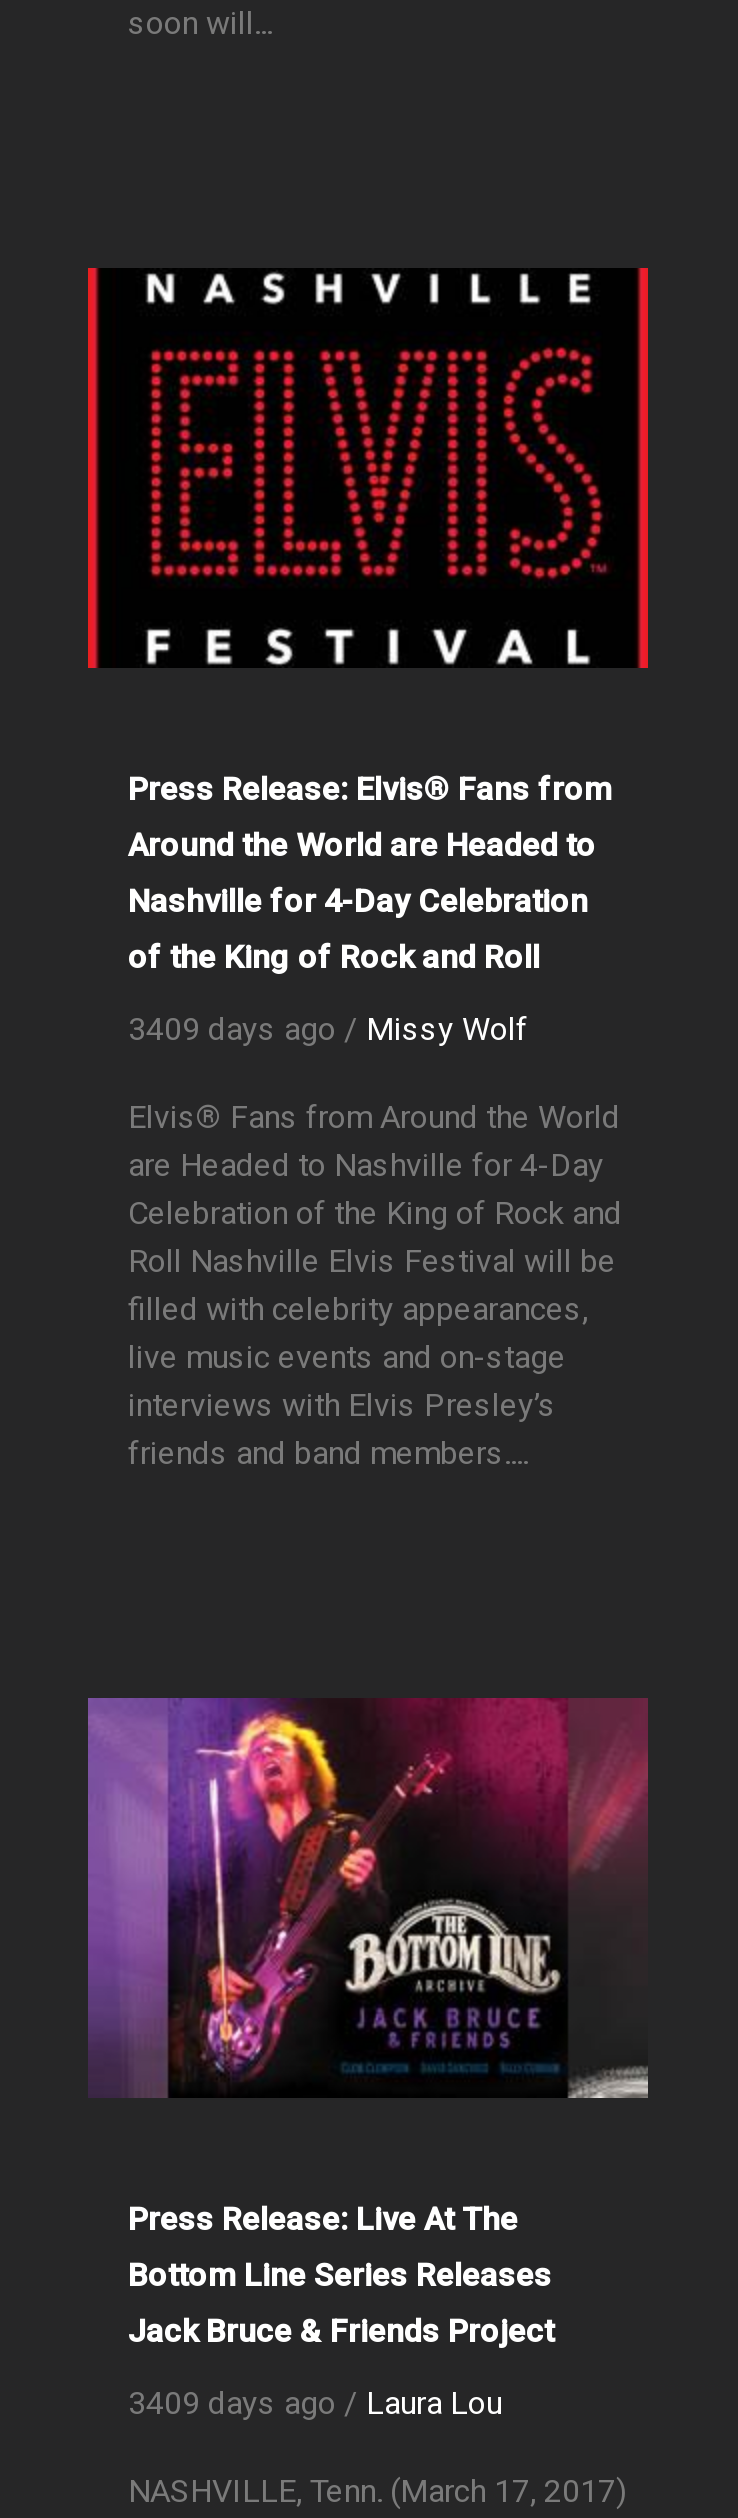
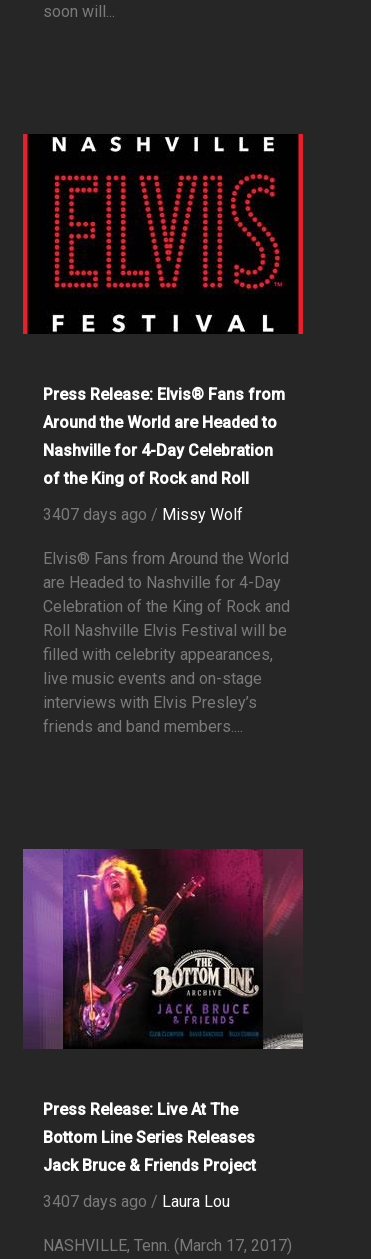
- 3409 days ago / Missy Wolf
+ 3407 days ago / Missy Wolf

- 3409 days ago / Laura Lou
+ 3407 days ago / Laura Lou
